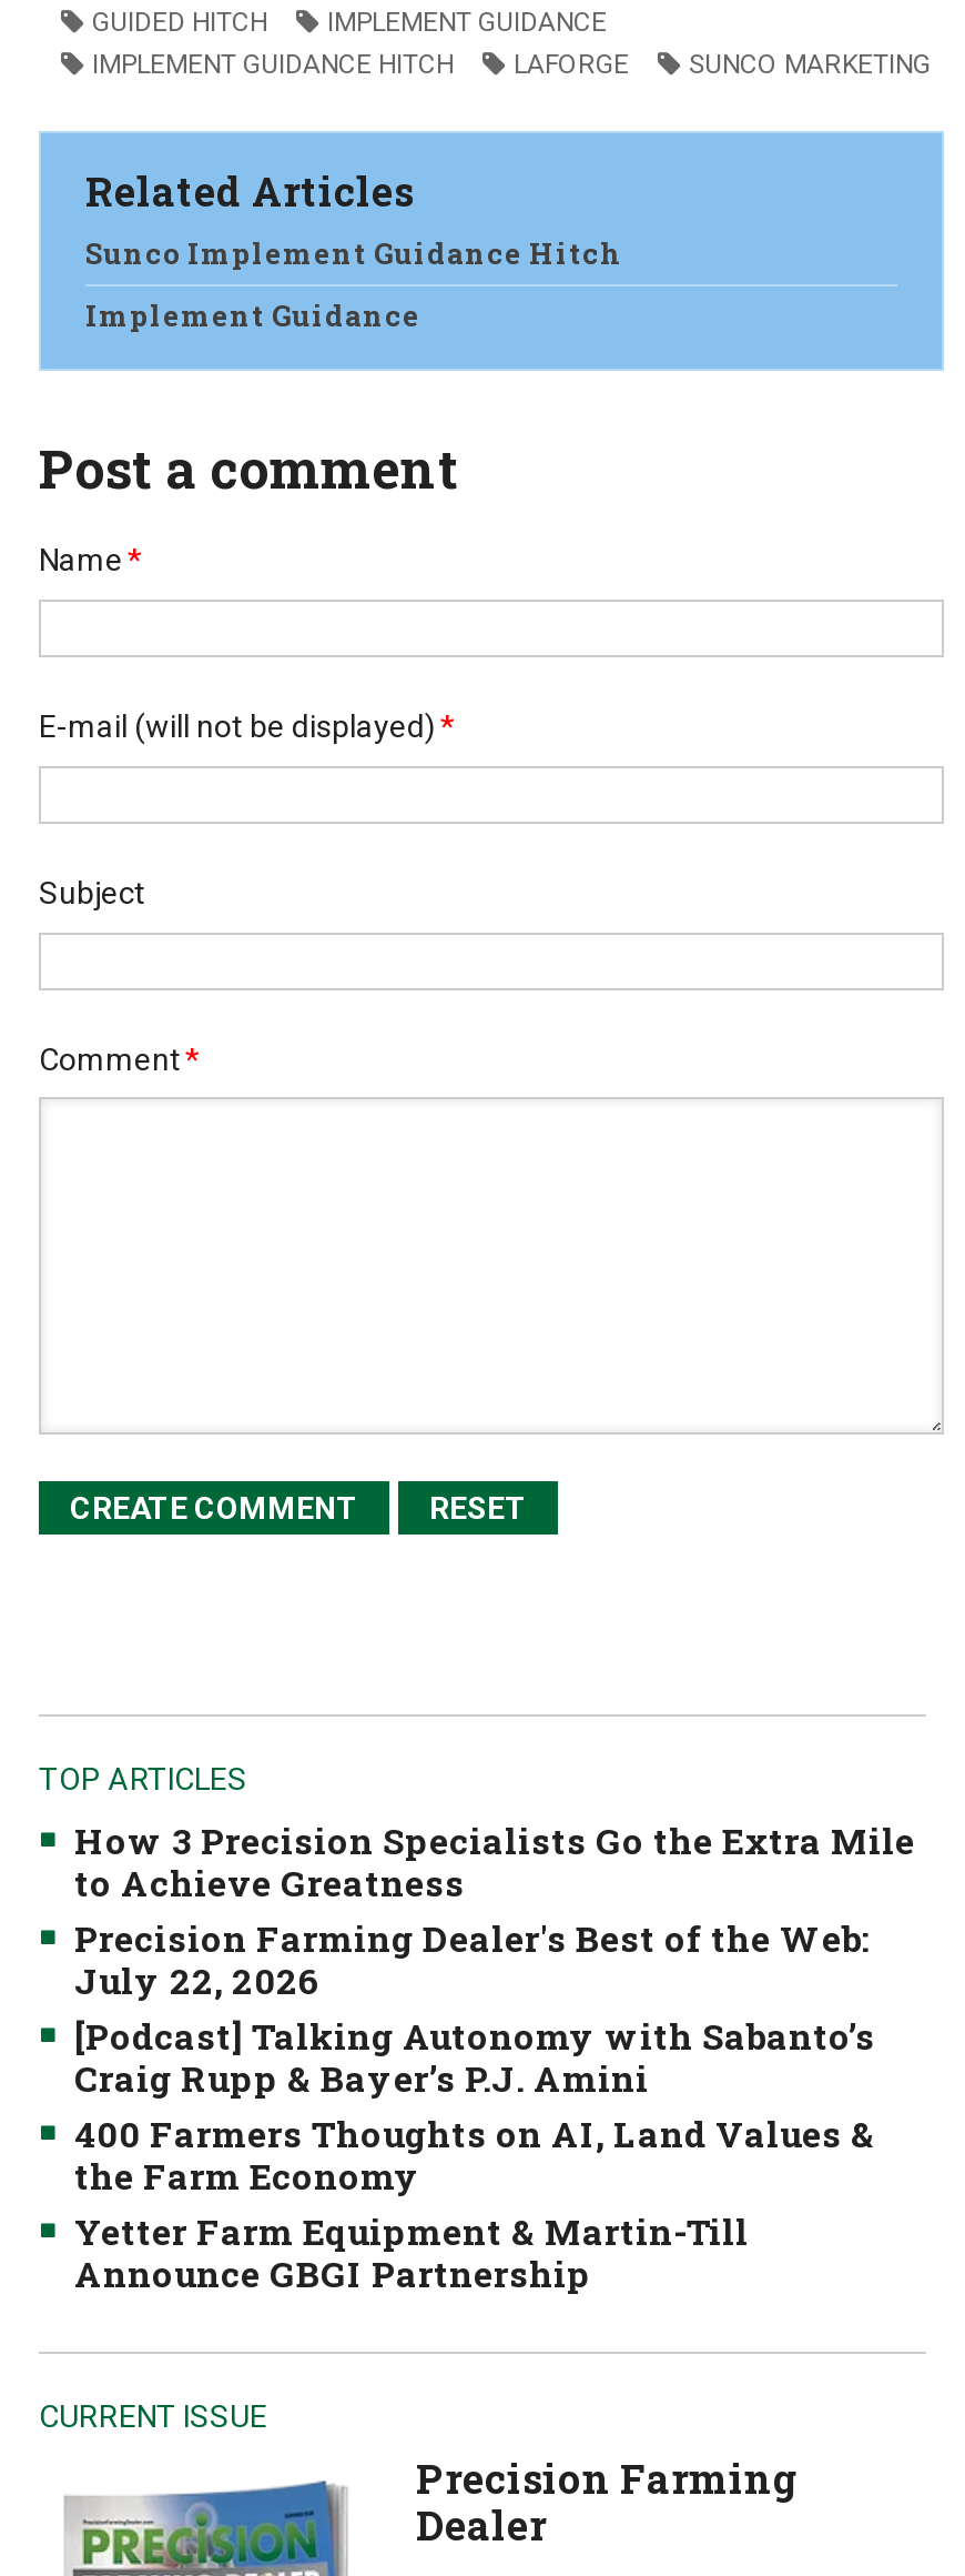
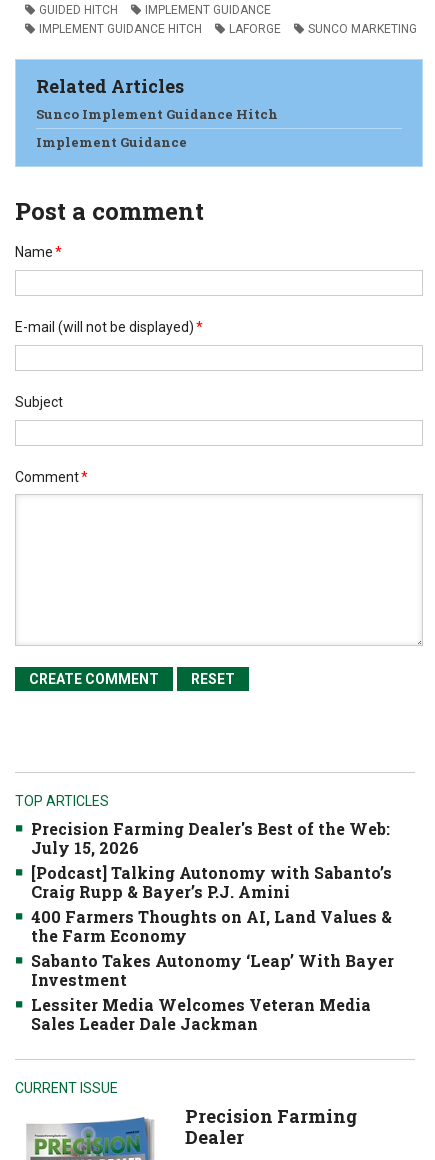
- How 3 Precision Specialists Go the Extra Mile
- to Achieve Greatness

moved up: Precision Farming Dealer's Best of the Web:

- July 22, 2026
+ July 15, 2026

moved up: [Podcast] Talking Autonomy with Sabanto’s | Craig Rupp & Bayer’s P.J. Amini | 400 Farmers Thoughts on AI, Land Values & | the Farm Economy

- Yetter Farm Equipment & Martin-Till
- Announce GBGI Partnership
+ Sabanto Takes Autonomy ‘Leap’ With Bayer
+ Investment
+ Lessiter Media Welcomes Veteran Media
+ Sales Leader Dale Jackman
